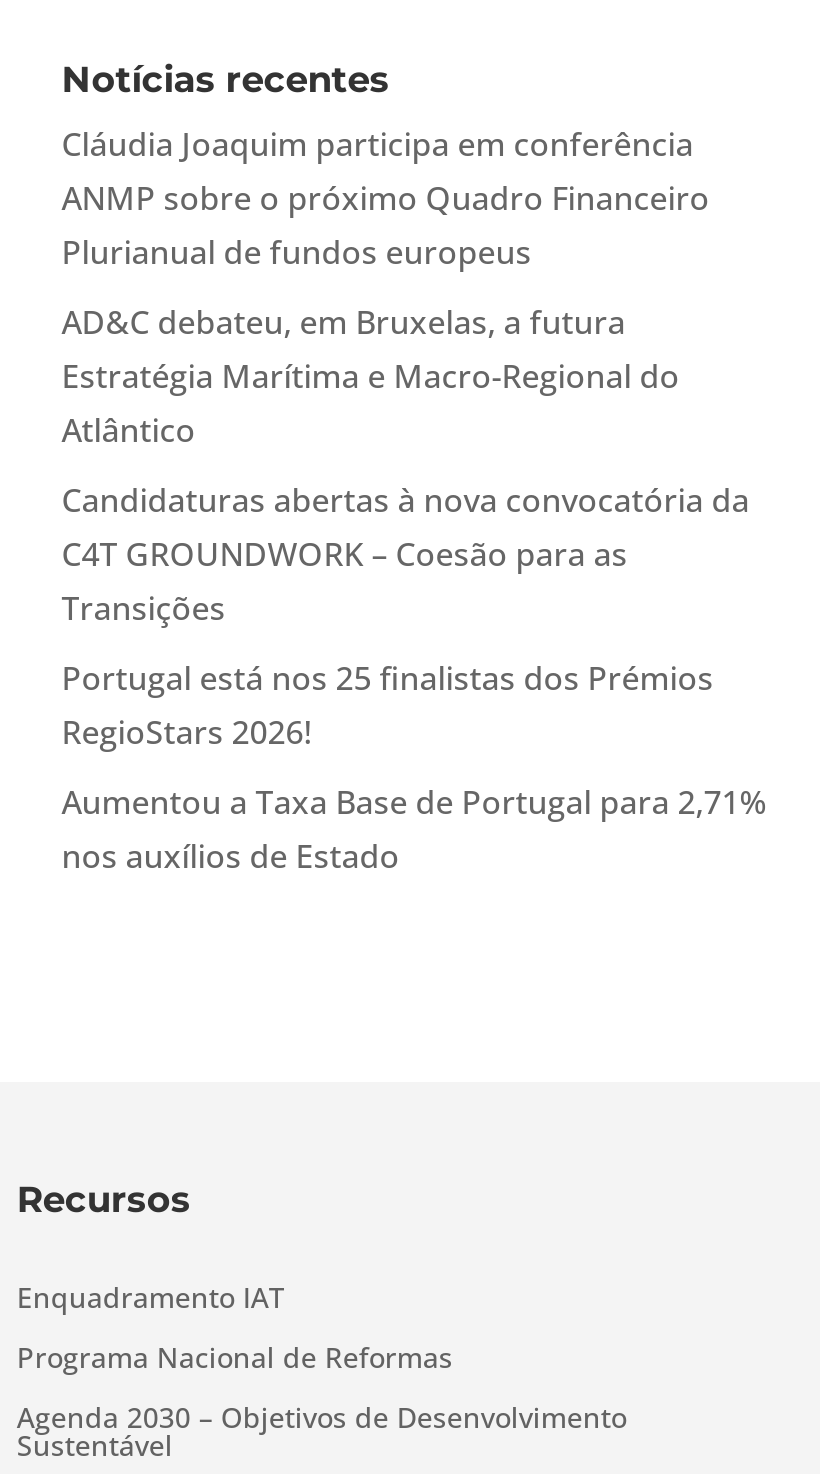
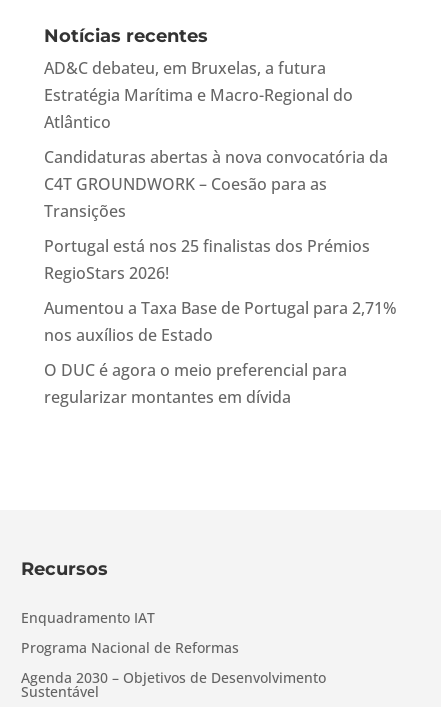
- Cláudia Joaquim participa em conferência
- ANMP sobre o próximo Quadro Financeiro
- Plurianual de fundos europeus

moved up: AD&C debateu, em Bruxelas, a futura | Estratégia Marítima e Macro-Regional do | Atlântico | ... | Aumentou a Taxa Base de Portugal para 2,71% | nos auxílios de Estado

+ O DUC é agora o meio preferencial para
+ regularizar montantes em dívida
